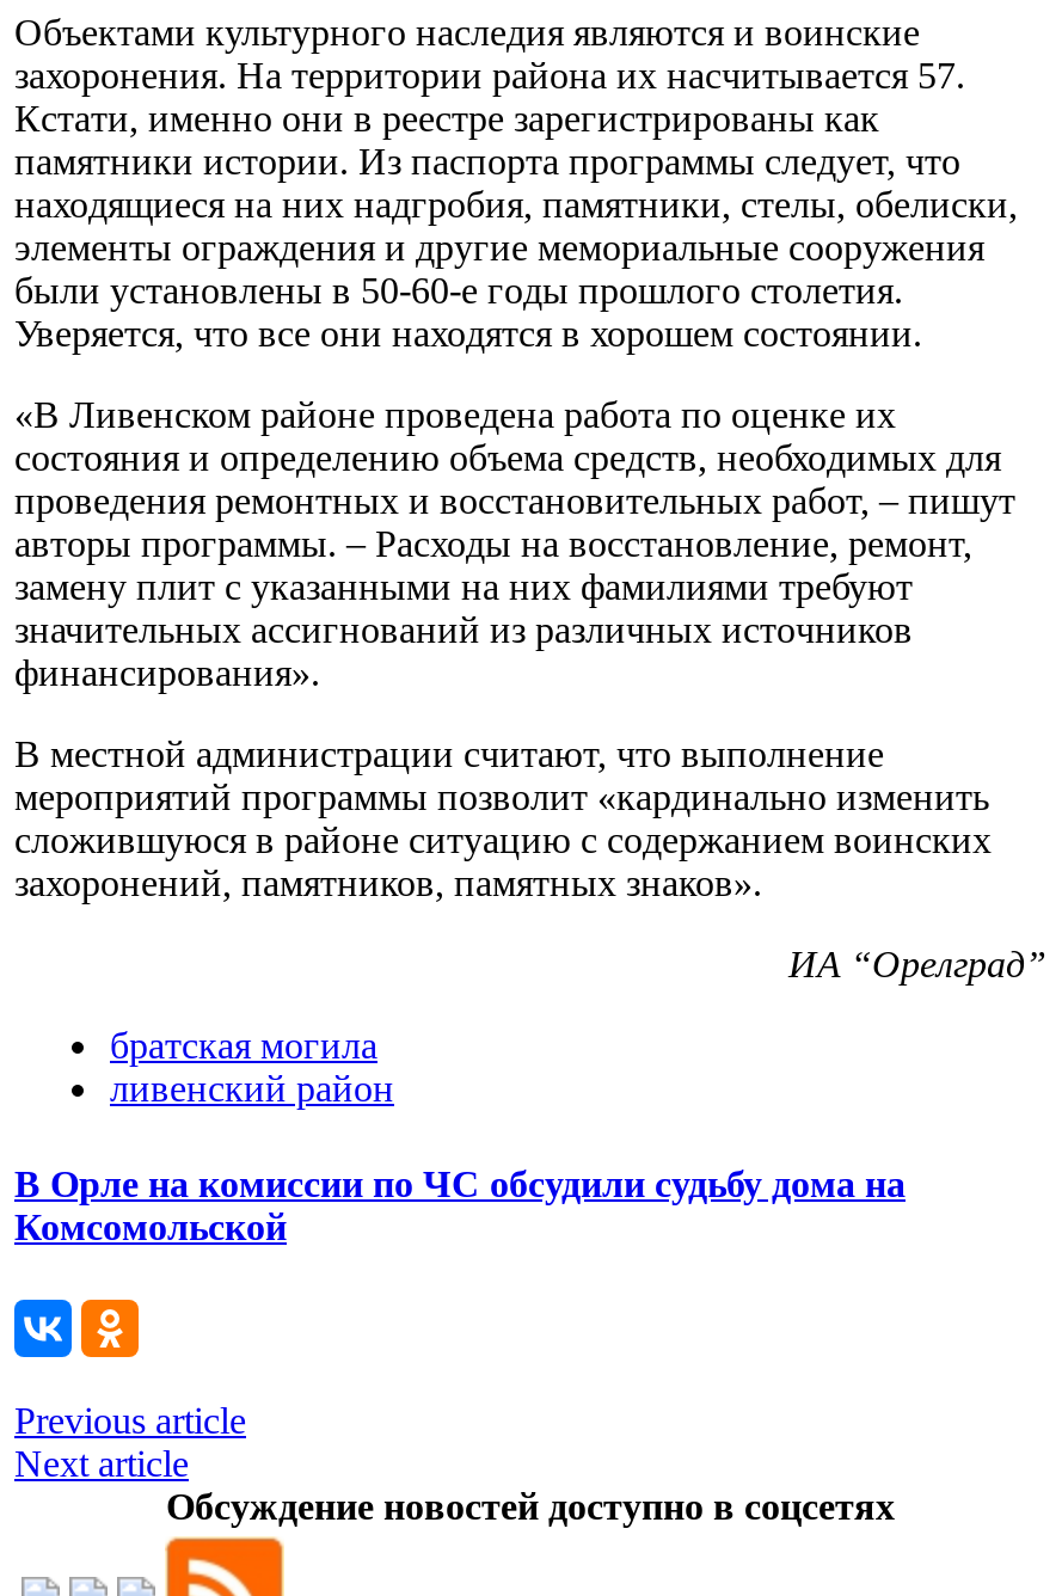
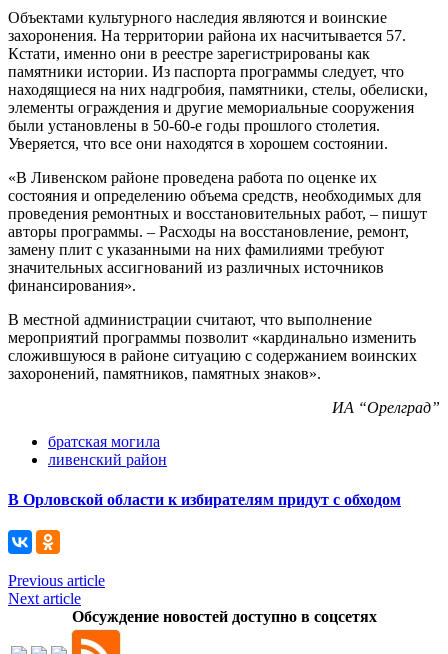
- В Орле на комиссии по ЧС обсудили судьбу дома на
- Комсомольской
+ В Орловской области к избирателям придут с обходом
